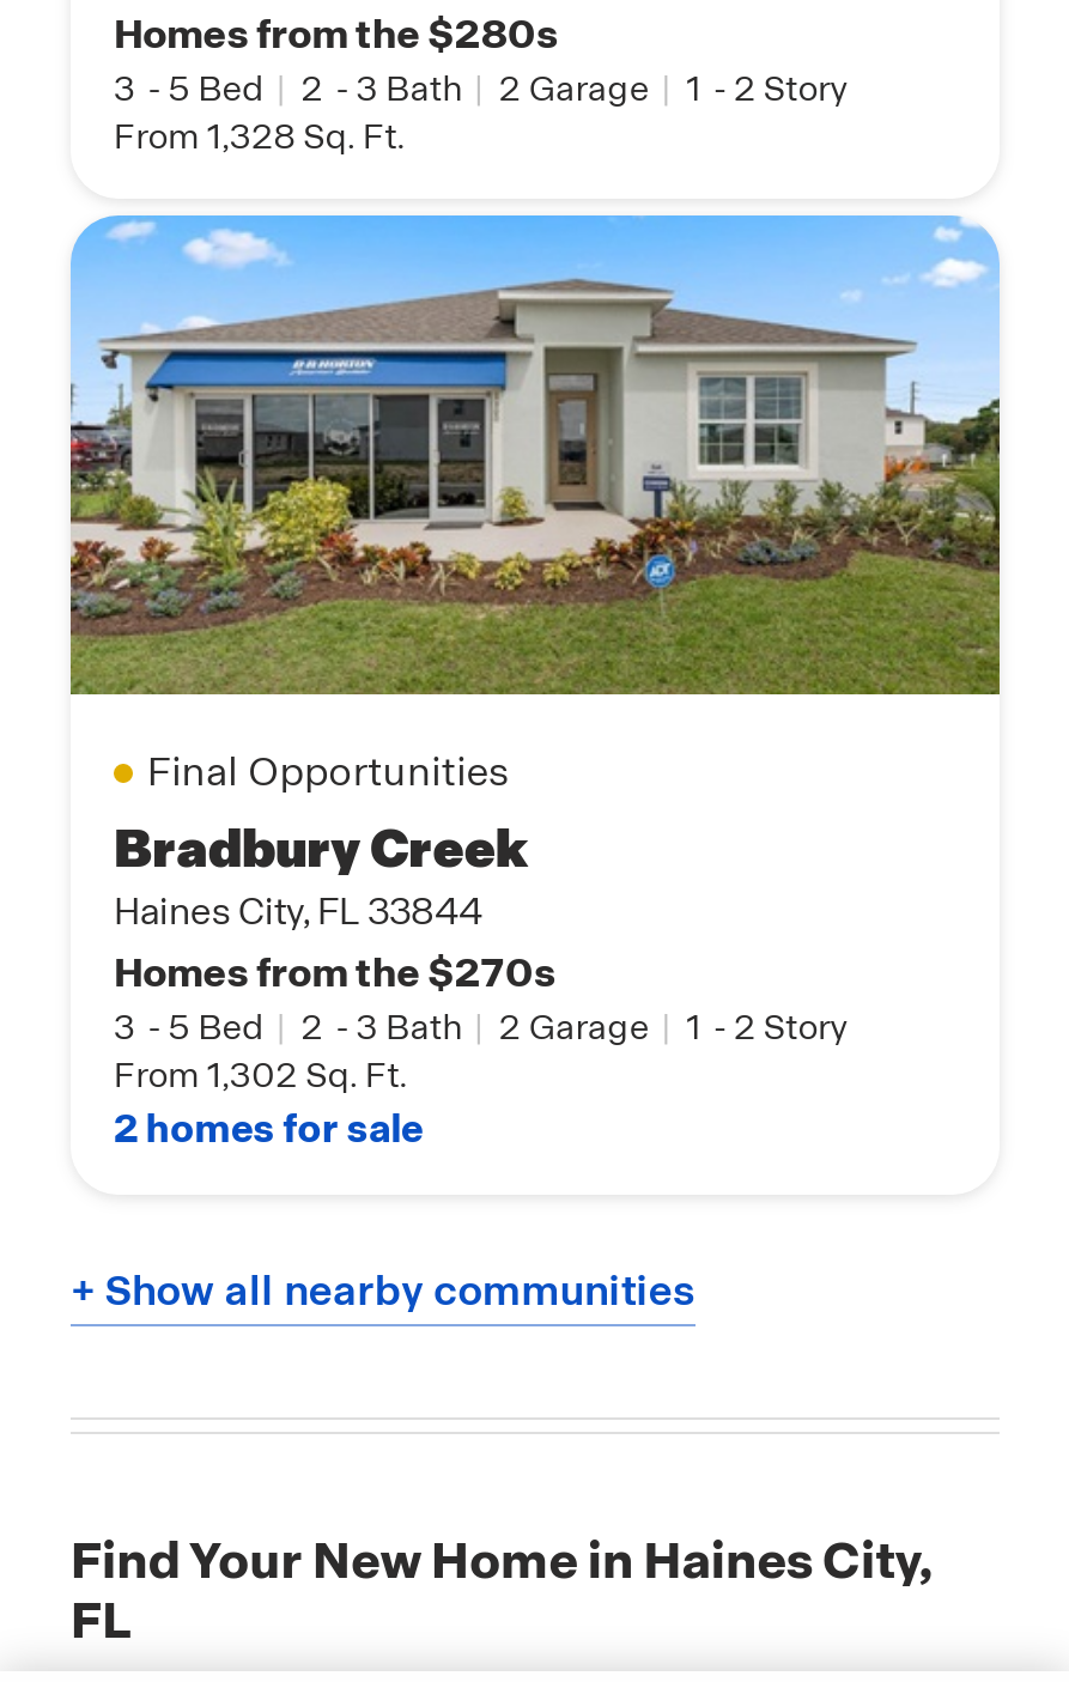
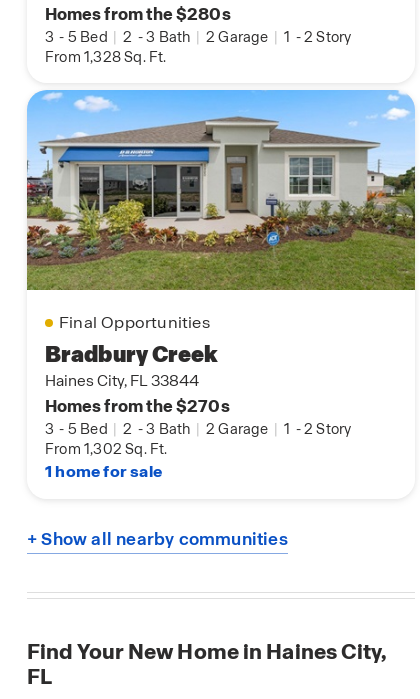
- 2 homes for sale
+ 1 home for sale
